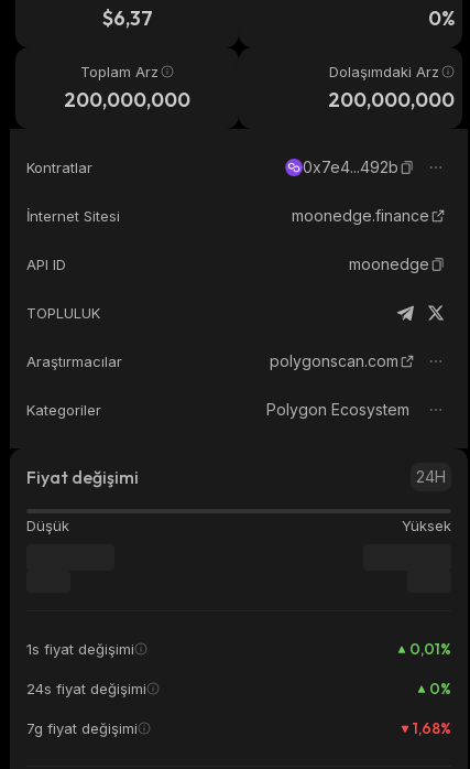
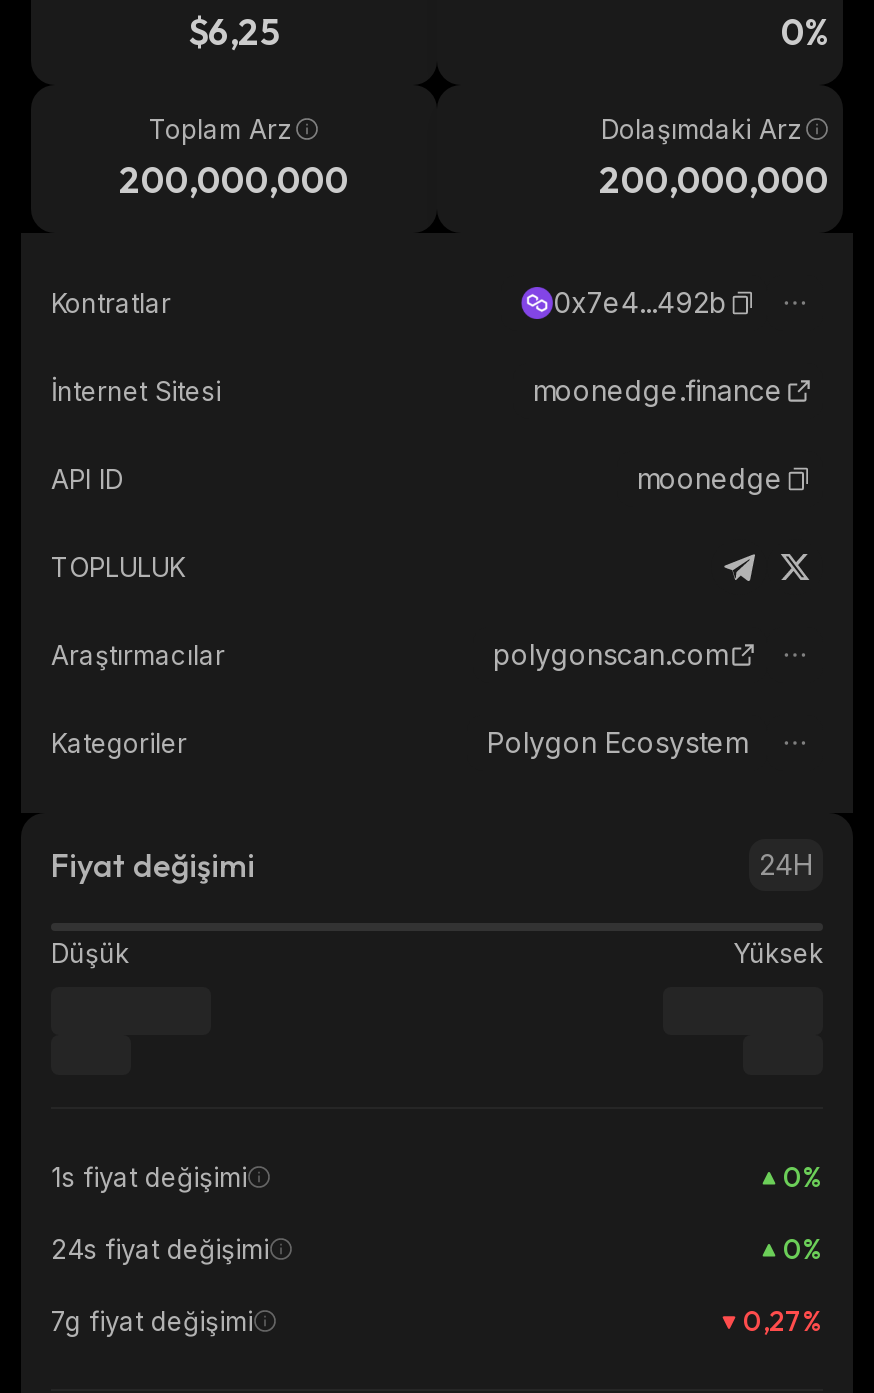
- $6,37
+ $6,25

- 0,01%
+ 0%

- 1,68%
+ 0,27%
